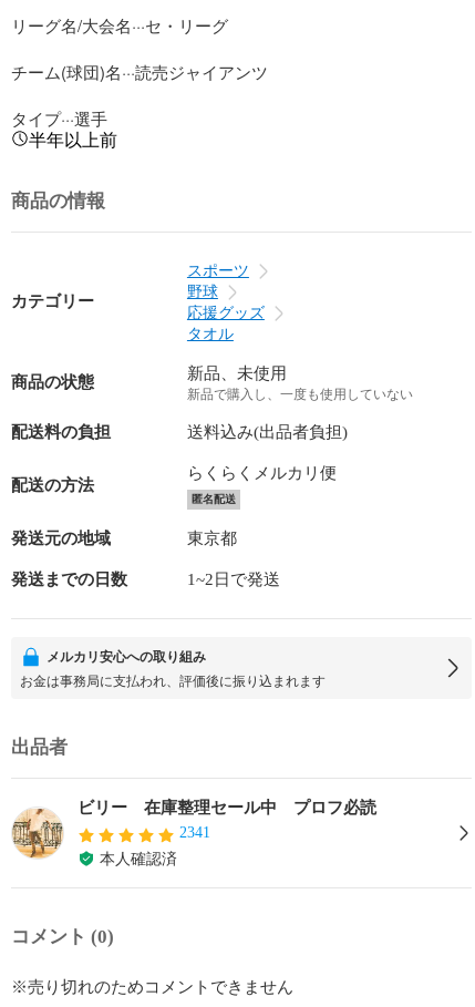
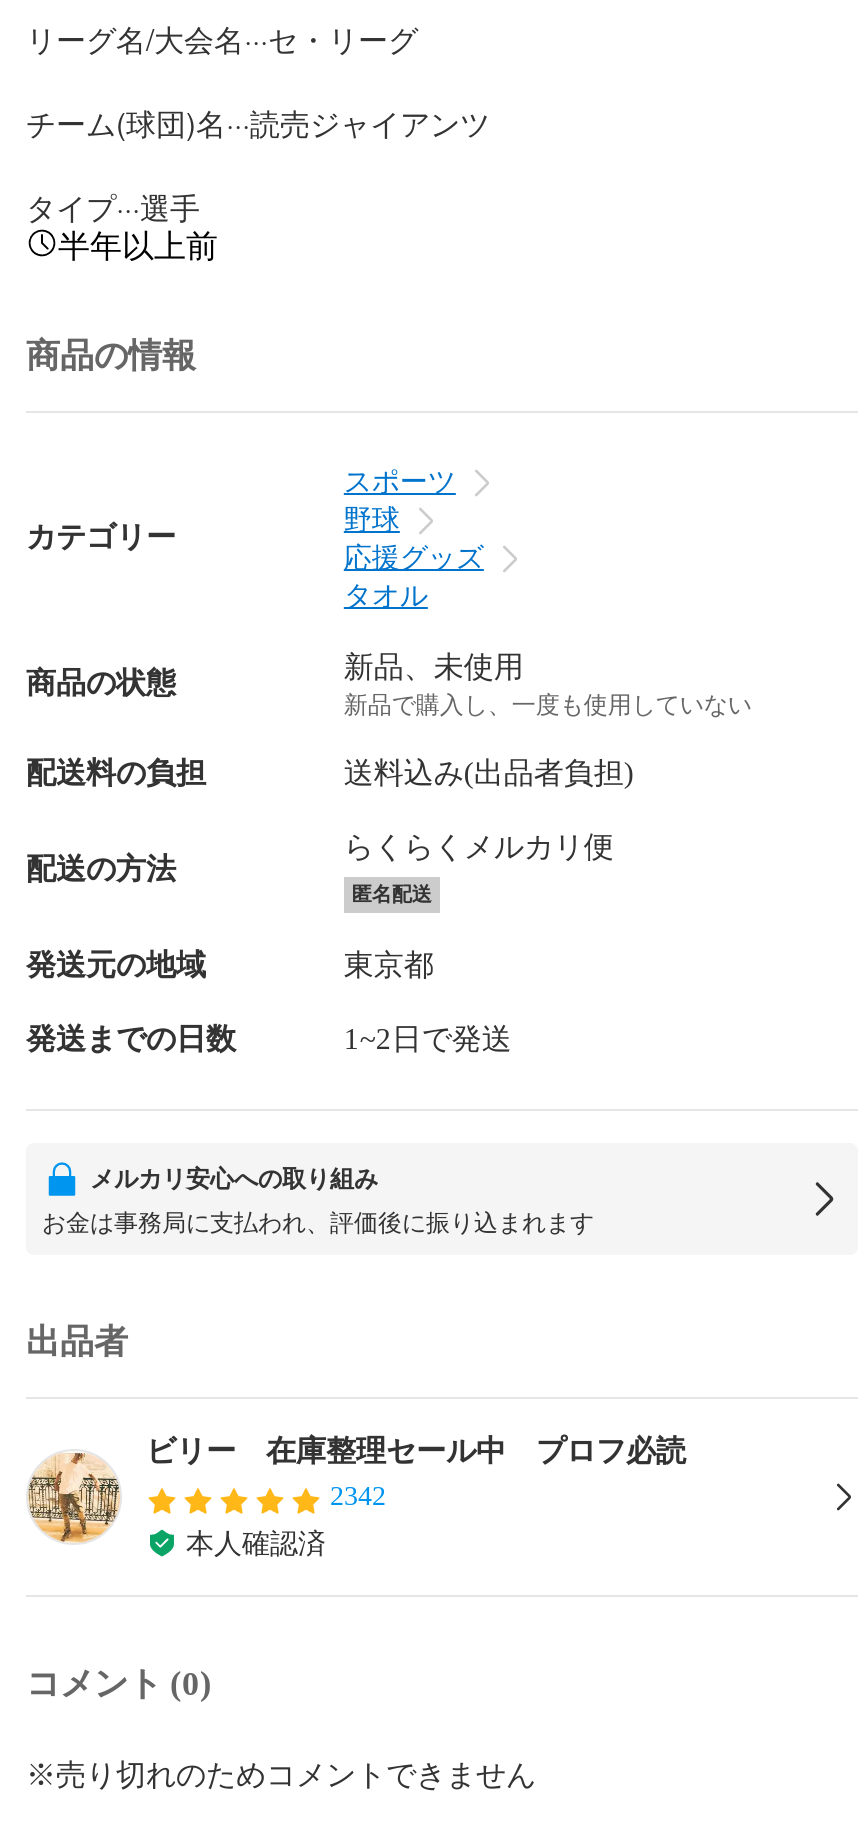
- 2341
+ 2342
